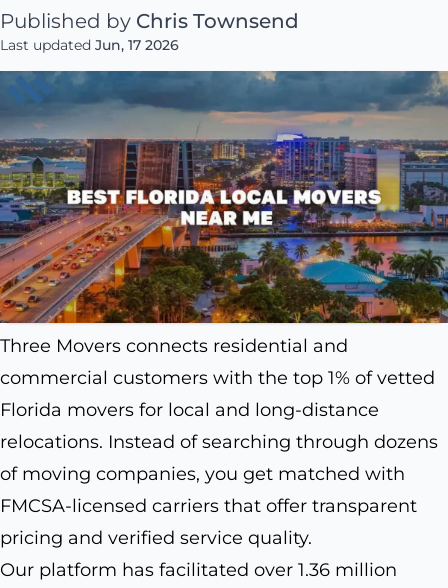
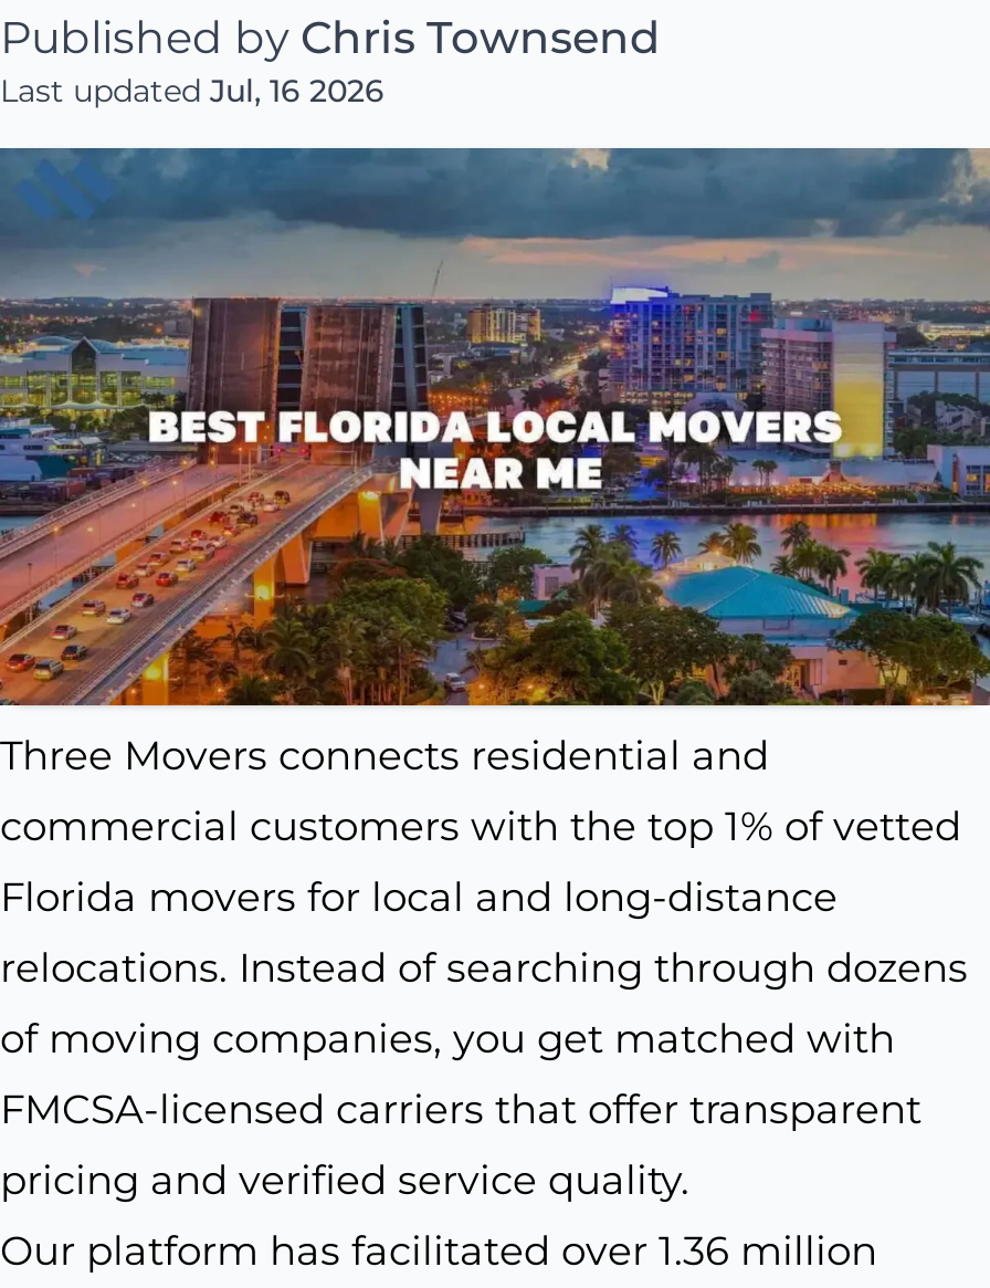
- Last updated Jun, 17 2026
+ Last updated Jul, 16 2026
